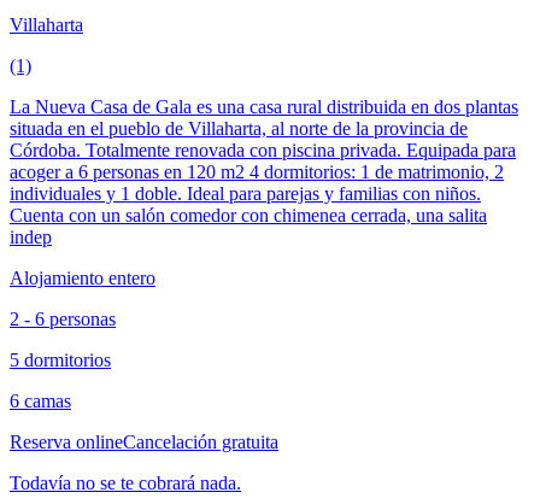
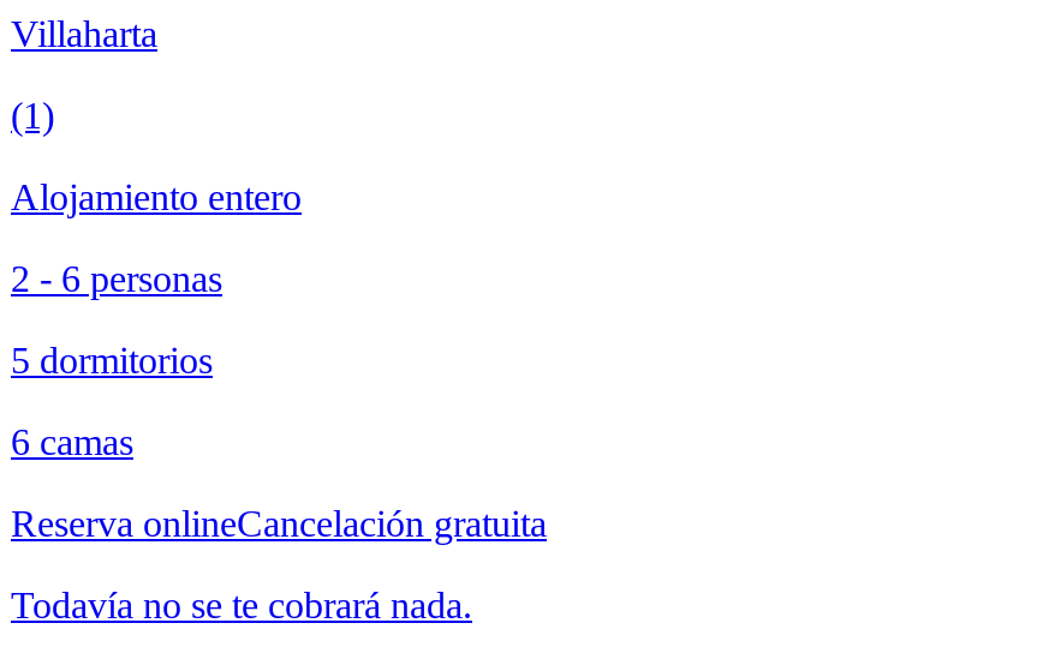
- La Nueva Casa de Gala es una casa rural distribuida en dos plantas
- situada en el pueblo de Villaharta, al norte de la provincia de
- Córdoba. Totalmente renovada con piscina privada. Equipada para
- acoger a 6 personas en 120 m2 4 dormitorios: 1 de matrimonio, 2
- individuales y 1 doble. Ideal para parejas y familias con niños.
- Cuenta con un salón comedor con chimenea cerrada, una salita
- indep
